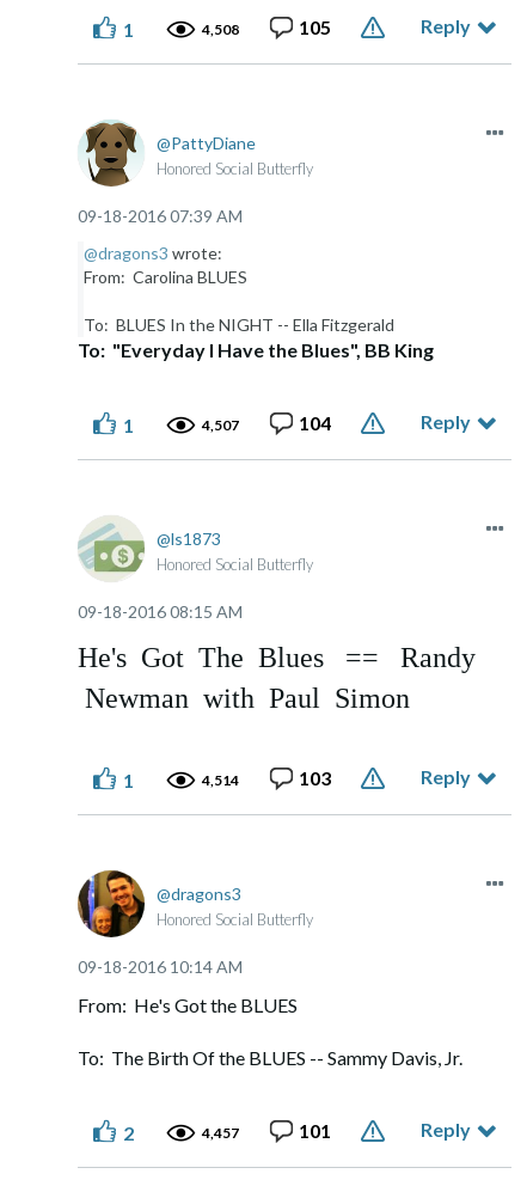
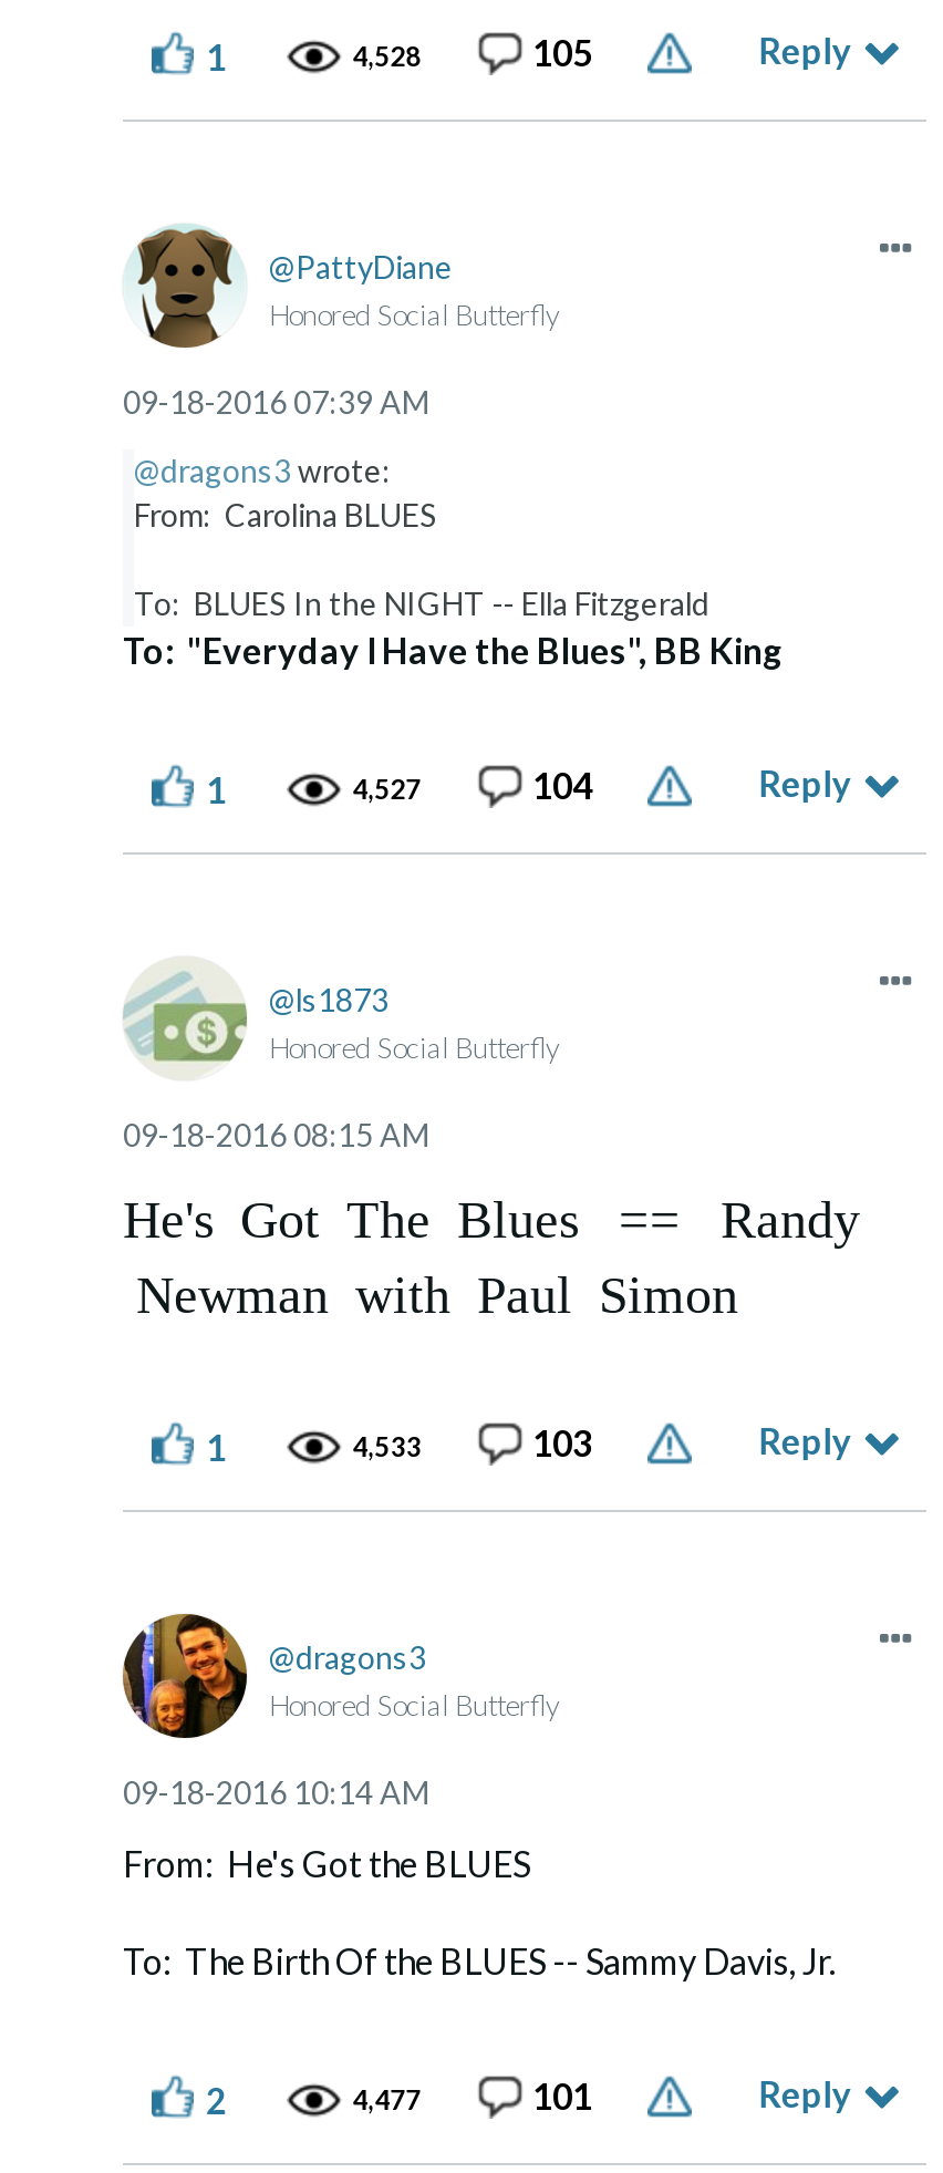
- 4,508
+ 4,528

- 4,507
+ 4,527

- 4,514
+ 4,533

- 4,457
+ 4,477
